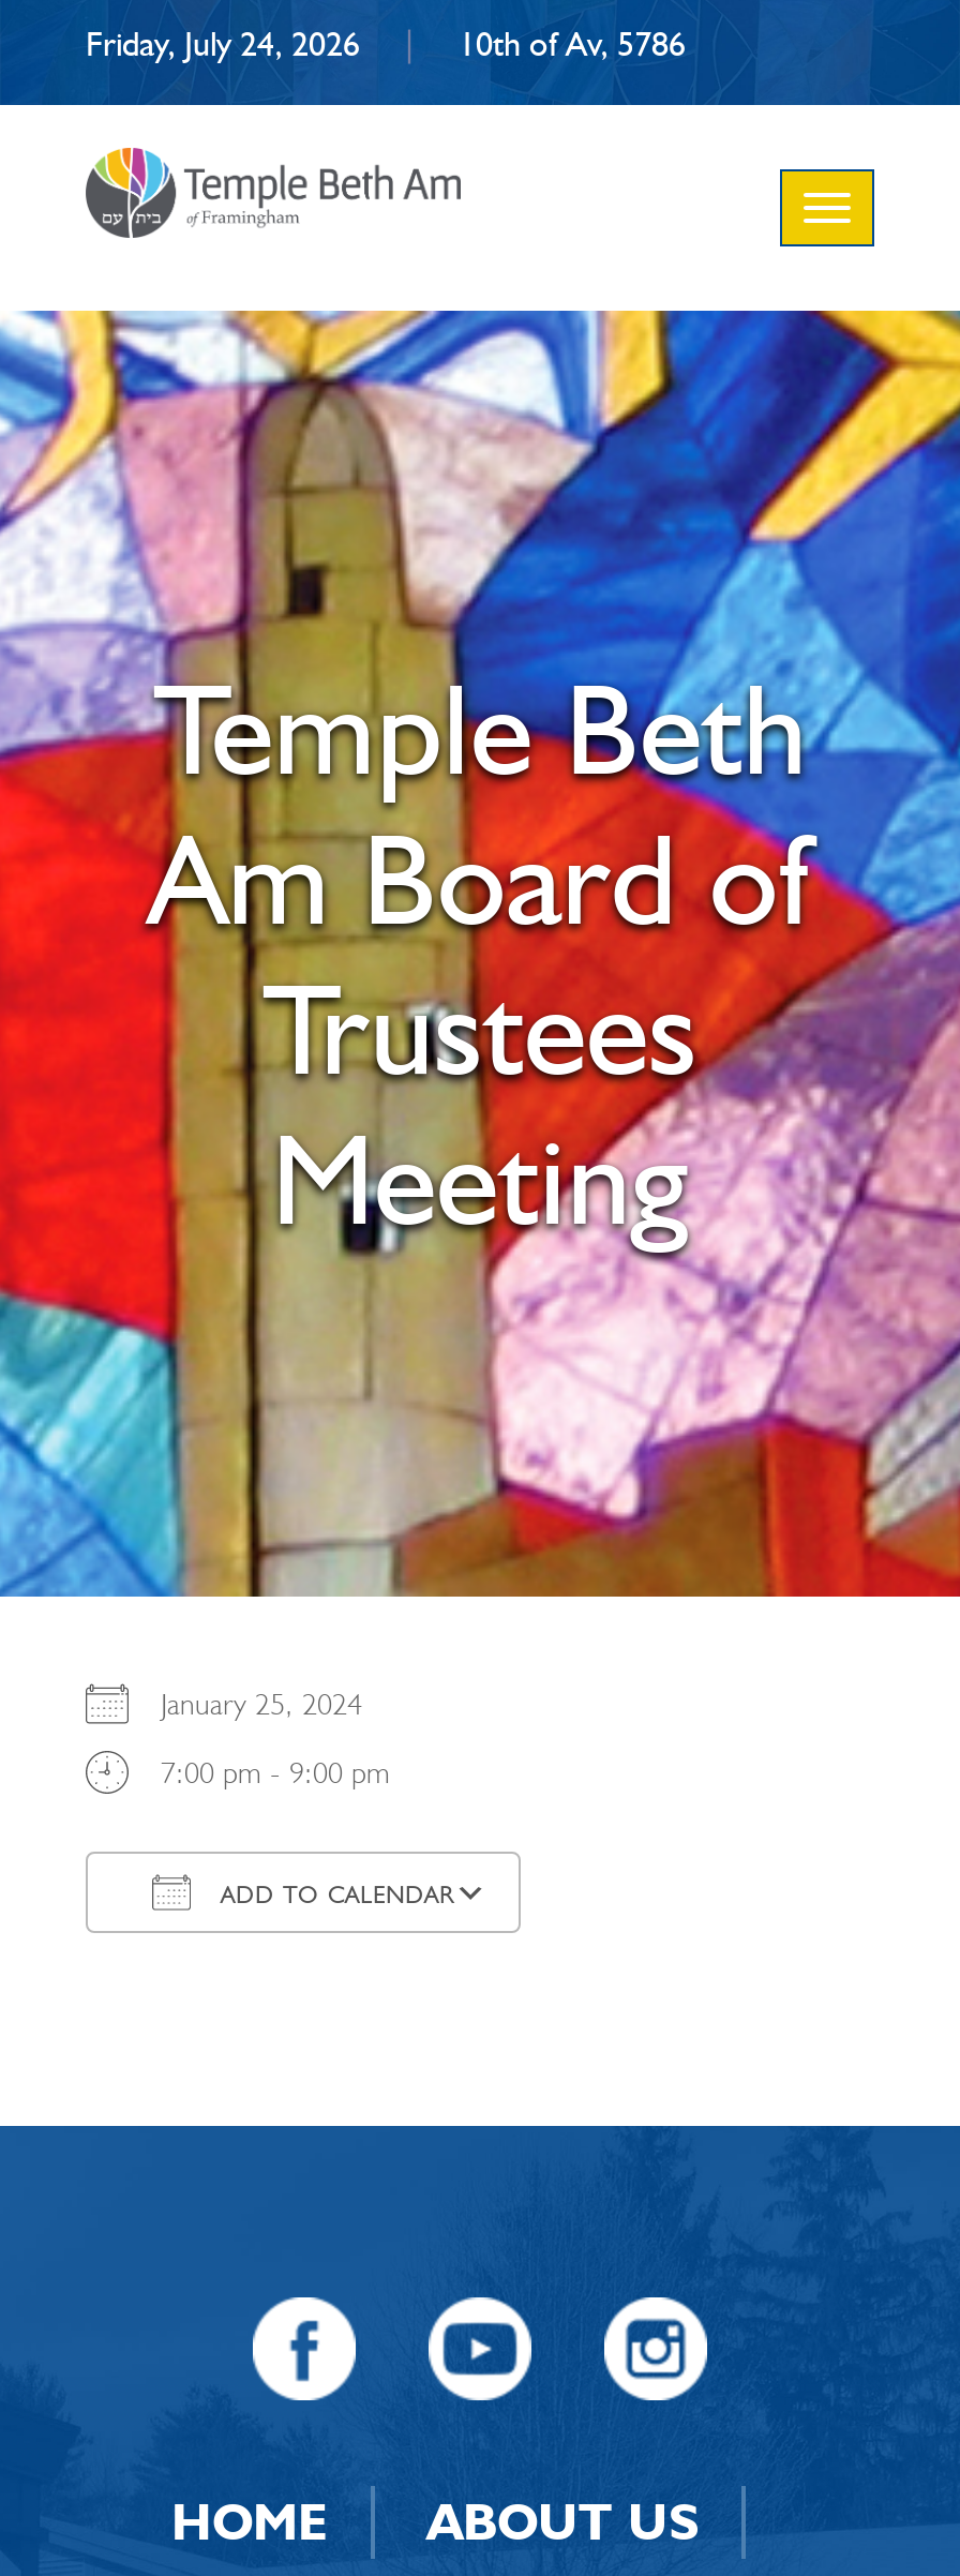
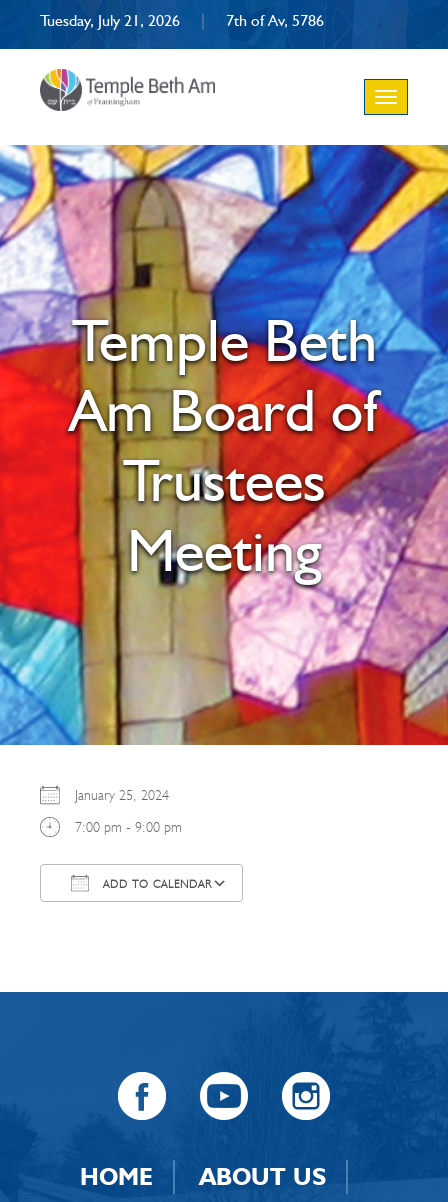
- Friday, July 24, 2026
+ Tuesday, July 21, 2026

- 10th of Av, 5786
+ 7th of Av, 5786
